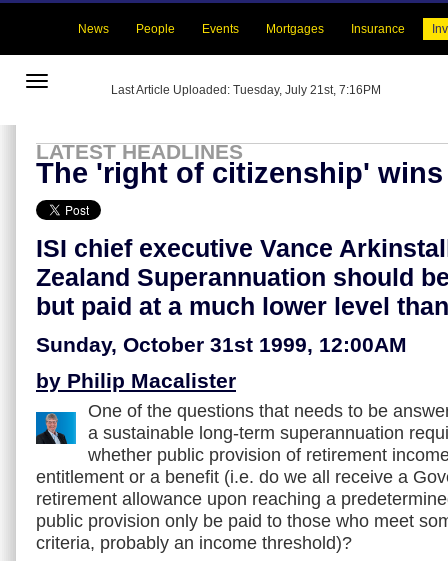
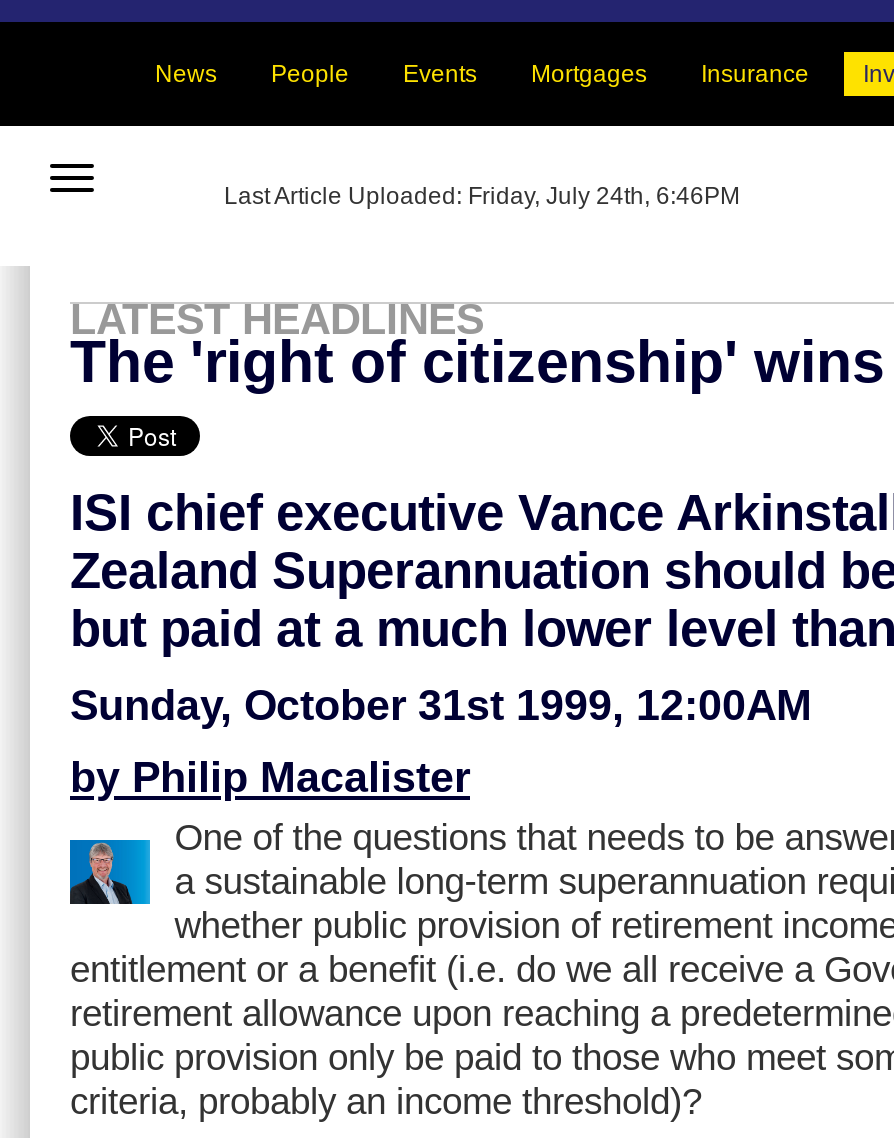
- Last Article Uploaded: Tuesday, July 21st, 7:16PM
+ Last Article Uploaded: Friday, July 24th, 6:46PM
